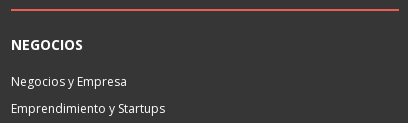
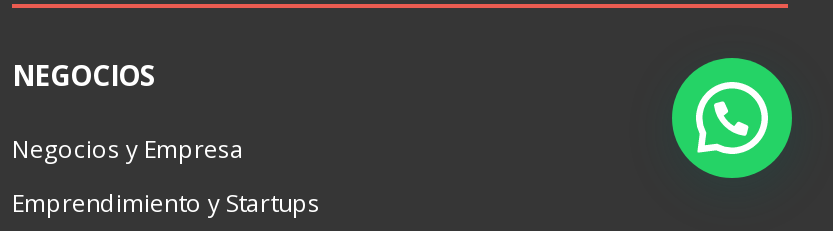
+ [image]
